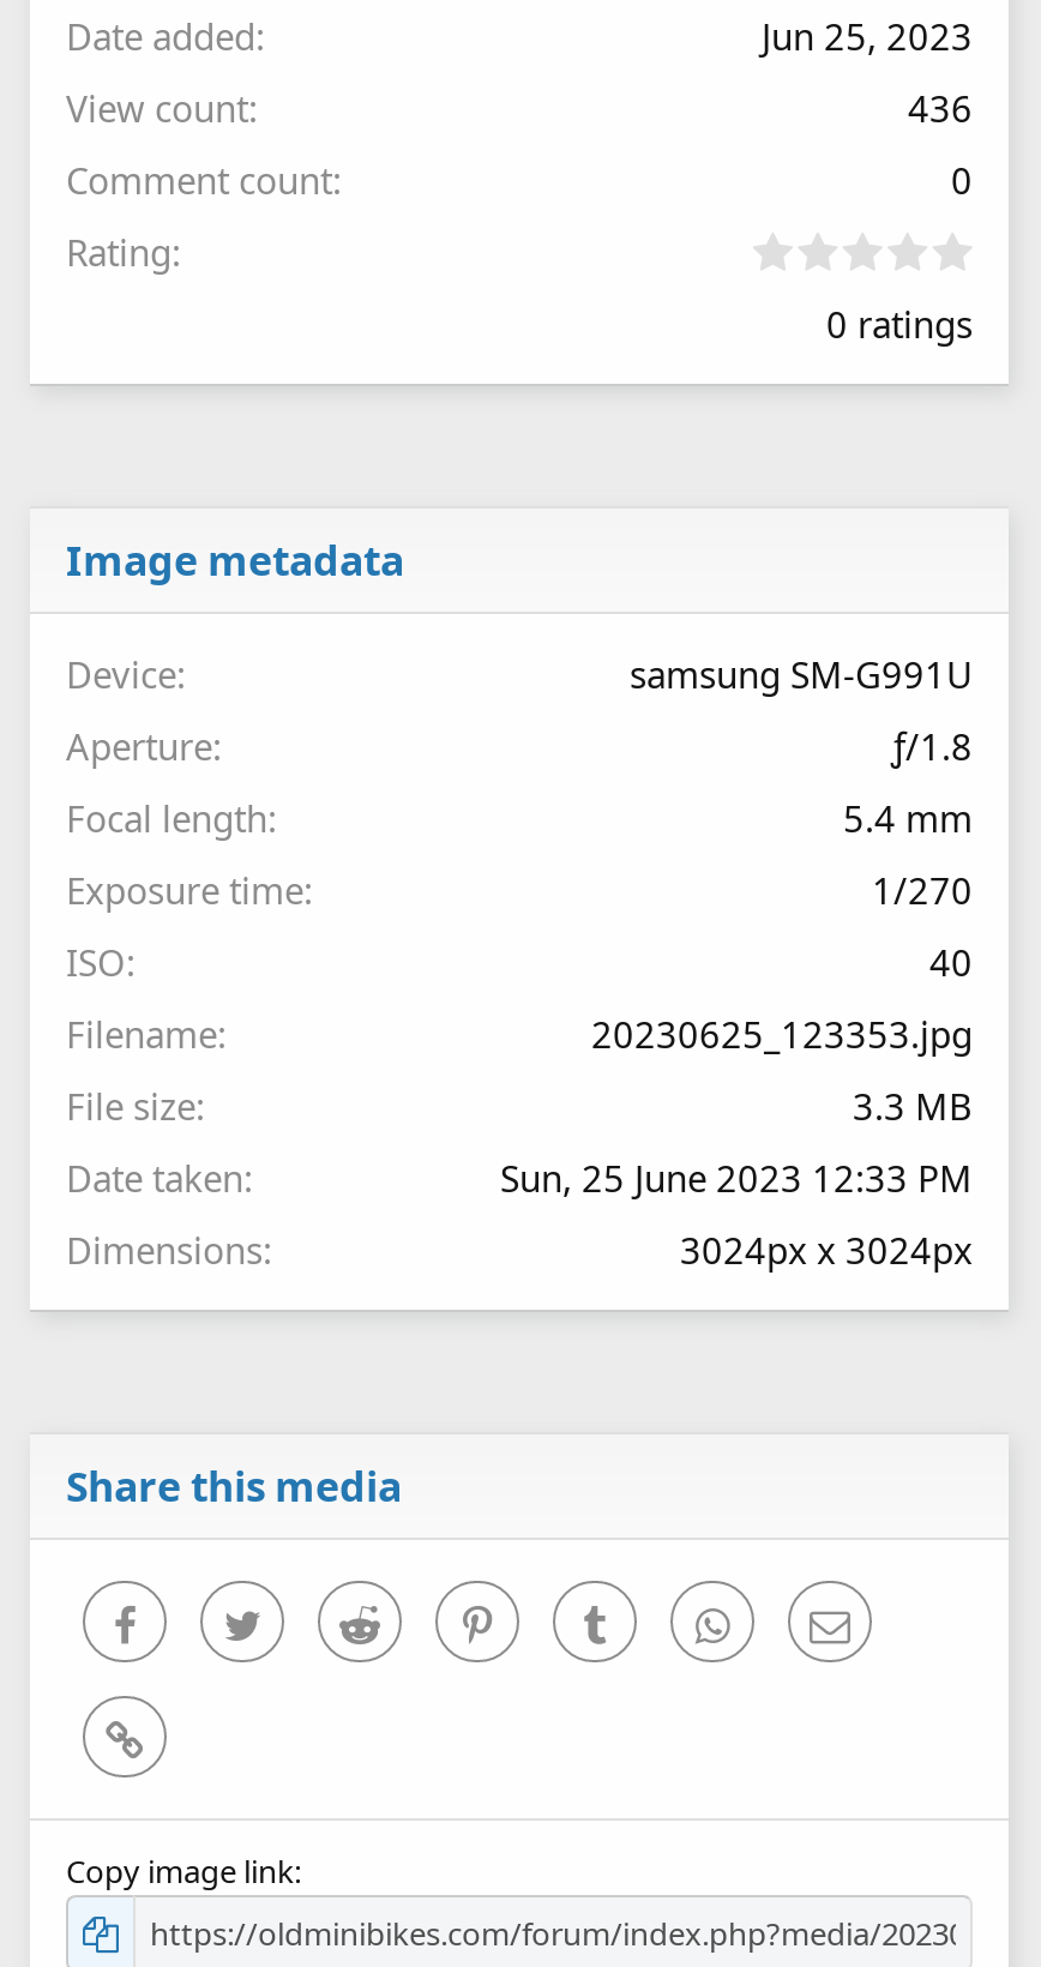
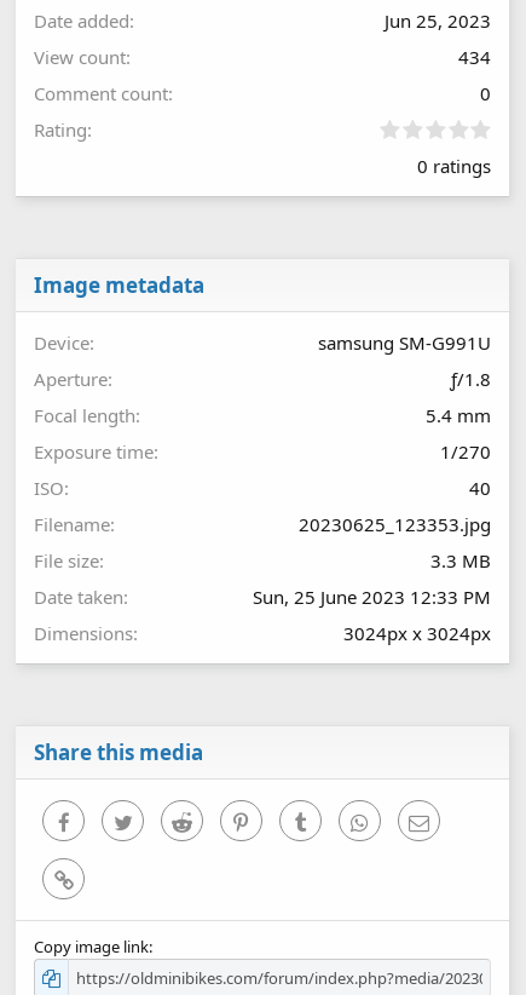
- 436
+ 434
